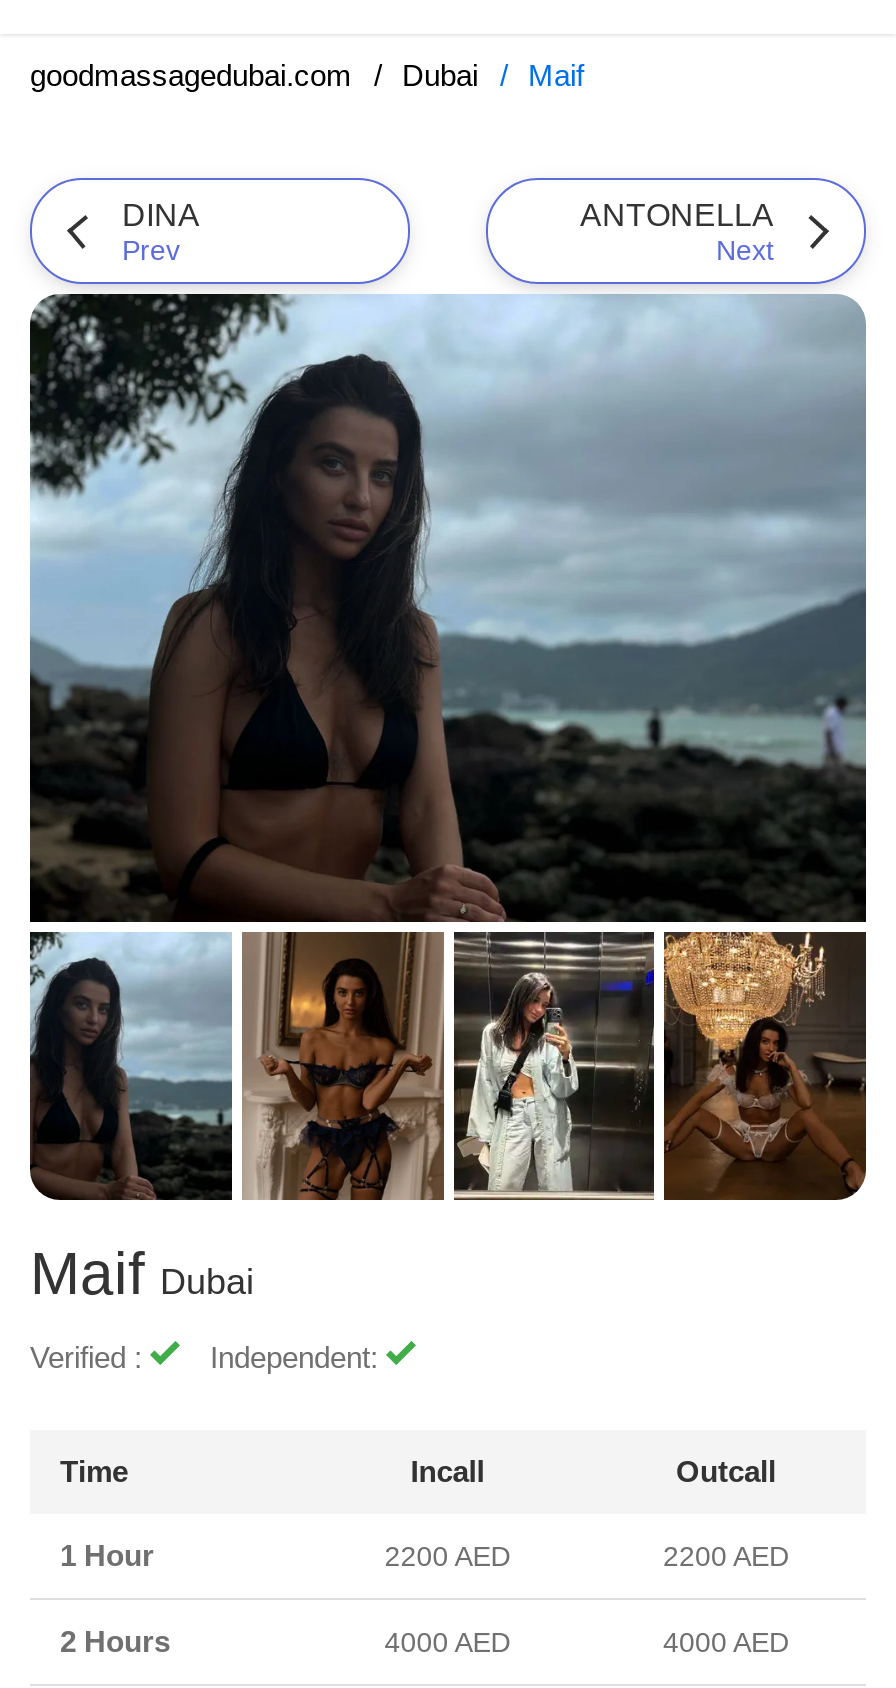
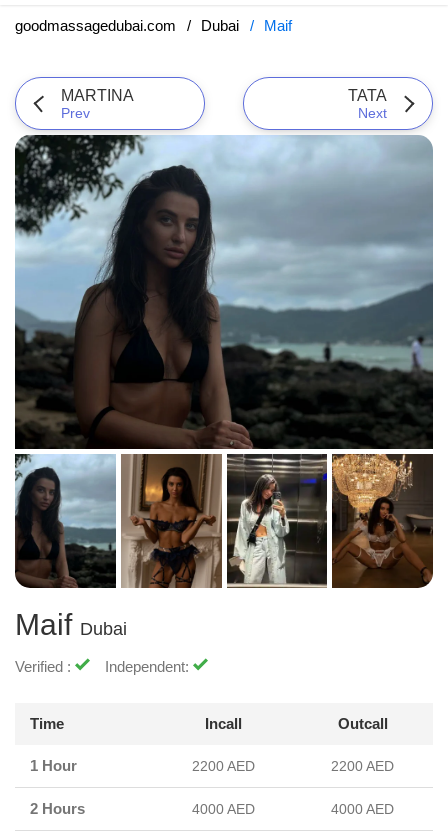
- DINA
+ MARTINA

- ANTONELLA
+ TATA
